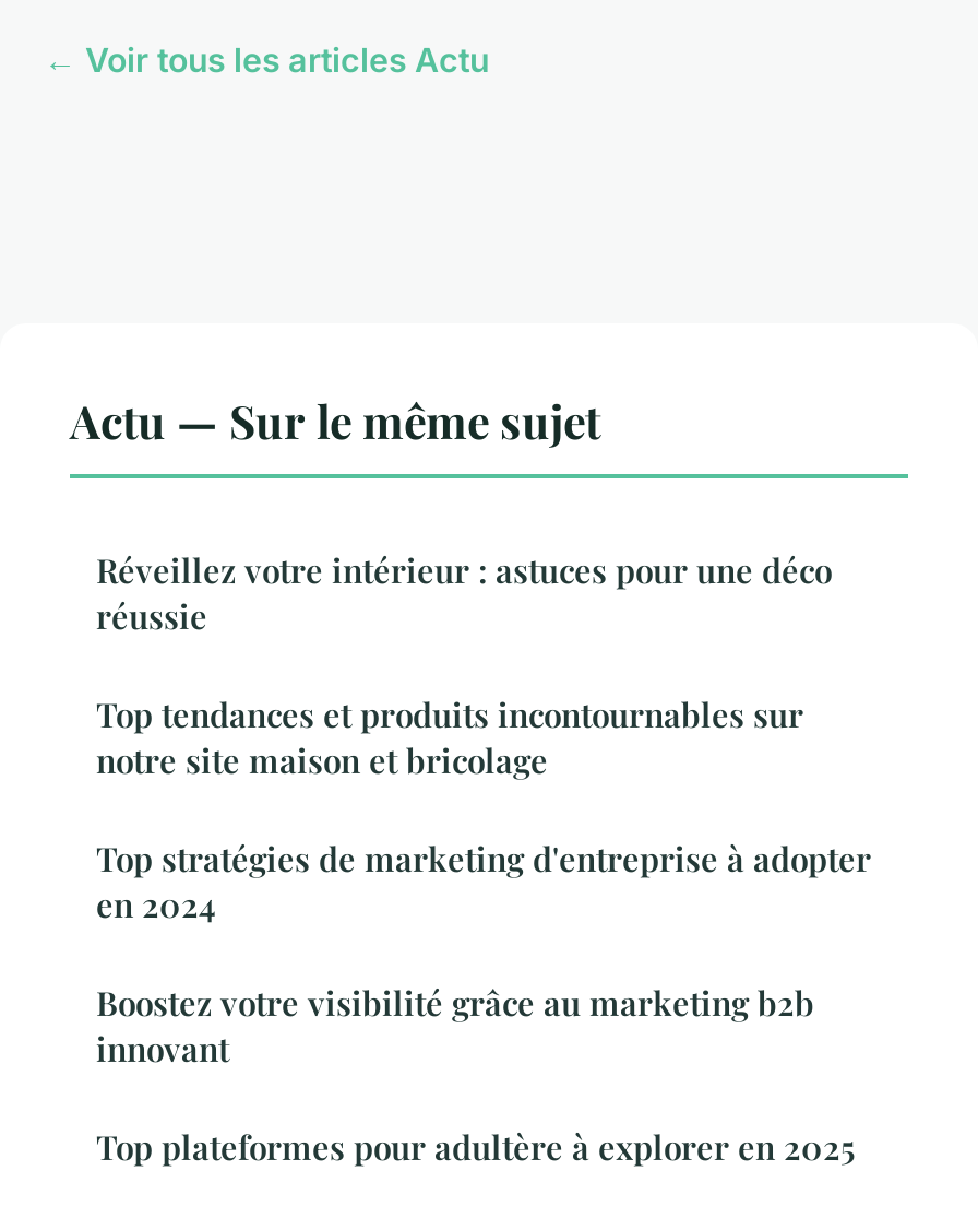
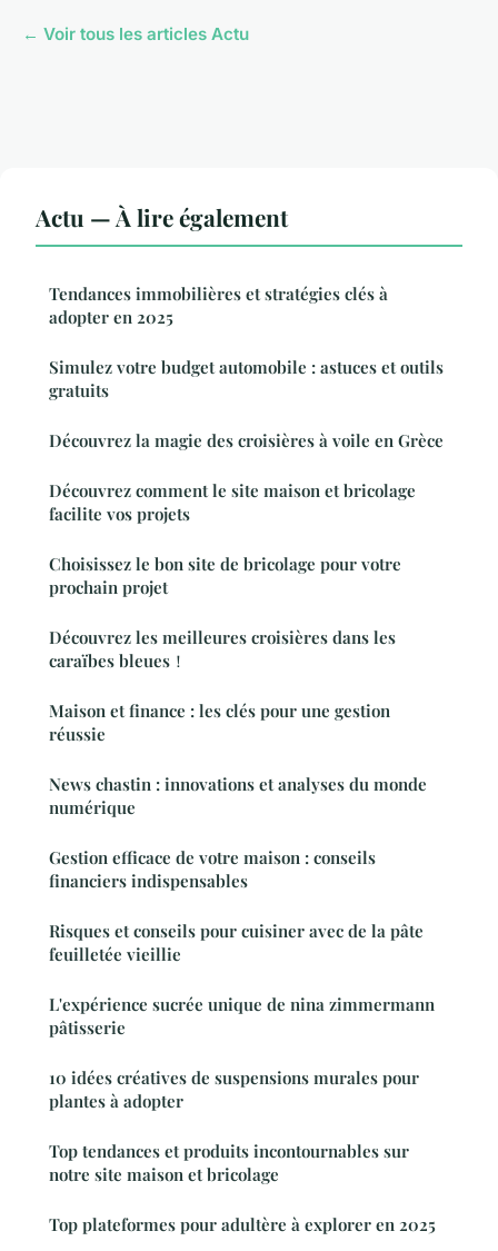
- Actu — Sur le même sujet
- Réveillez votre intérieur : astuces pour une déco
+ Actu — À lire également
+ Tendances immobilières et stratégies clés à
+ adopter en 2025
+ Simulez votre budget automobile : astuces et outils
+ gratuits
+ Découvrez la magie des croisières à voile en Grèce
+ Découvrez comment le site maison et bricolage
+ facilite vos projets
+ Choisissez le bon site de bricolage pour votre
+ prochain projet
+ Découvrez les meilleures croisières dans les
+ caraïbes bleues！
+ Maison et finance : les clés pour une gestion

+ News chastin : innovations et analyses du monde
+ numérique
+ Gestion efficace de votre maison : conseils
+ financiers indispensables
+ Risques et conseils pour cuisiner avec de la pâte
+ feuilletée vieillie
+ L'expérience sucrée unique de nina zimmermann
+ pâtisserie
+ 10 idées créatives de suspensions murales pour
+ plantes à adopter

moved down: Top tendances et produits incontournables sur | notre site maison et bricolage

- Top stratégies de marketing d'entreprise à adopter
- en 2024
- Boostez votre visibilité grâce au marketing b2b
- innovant
